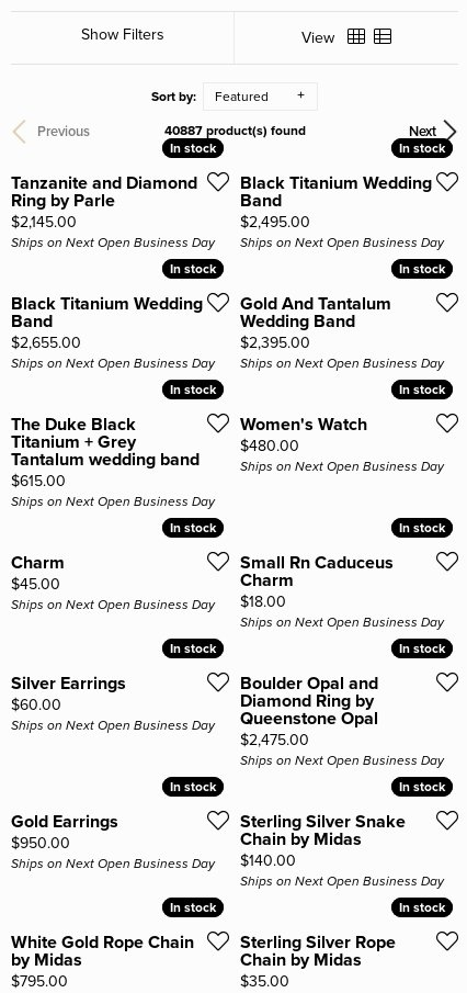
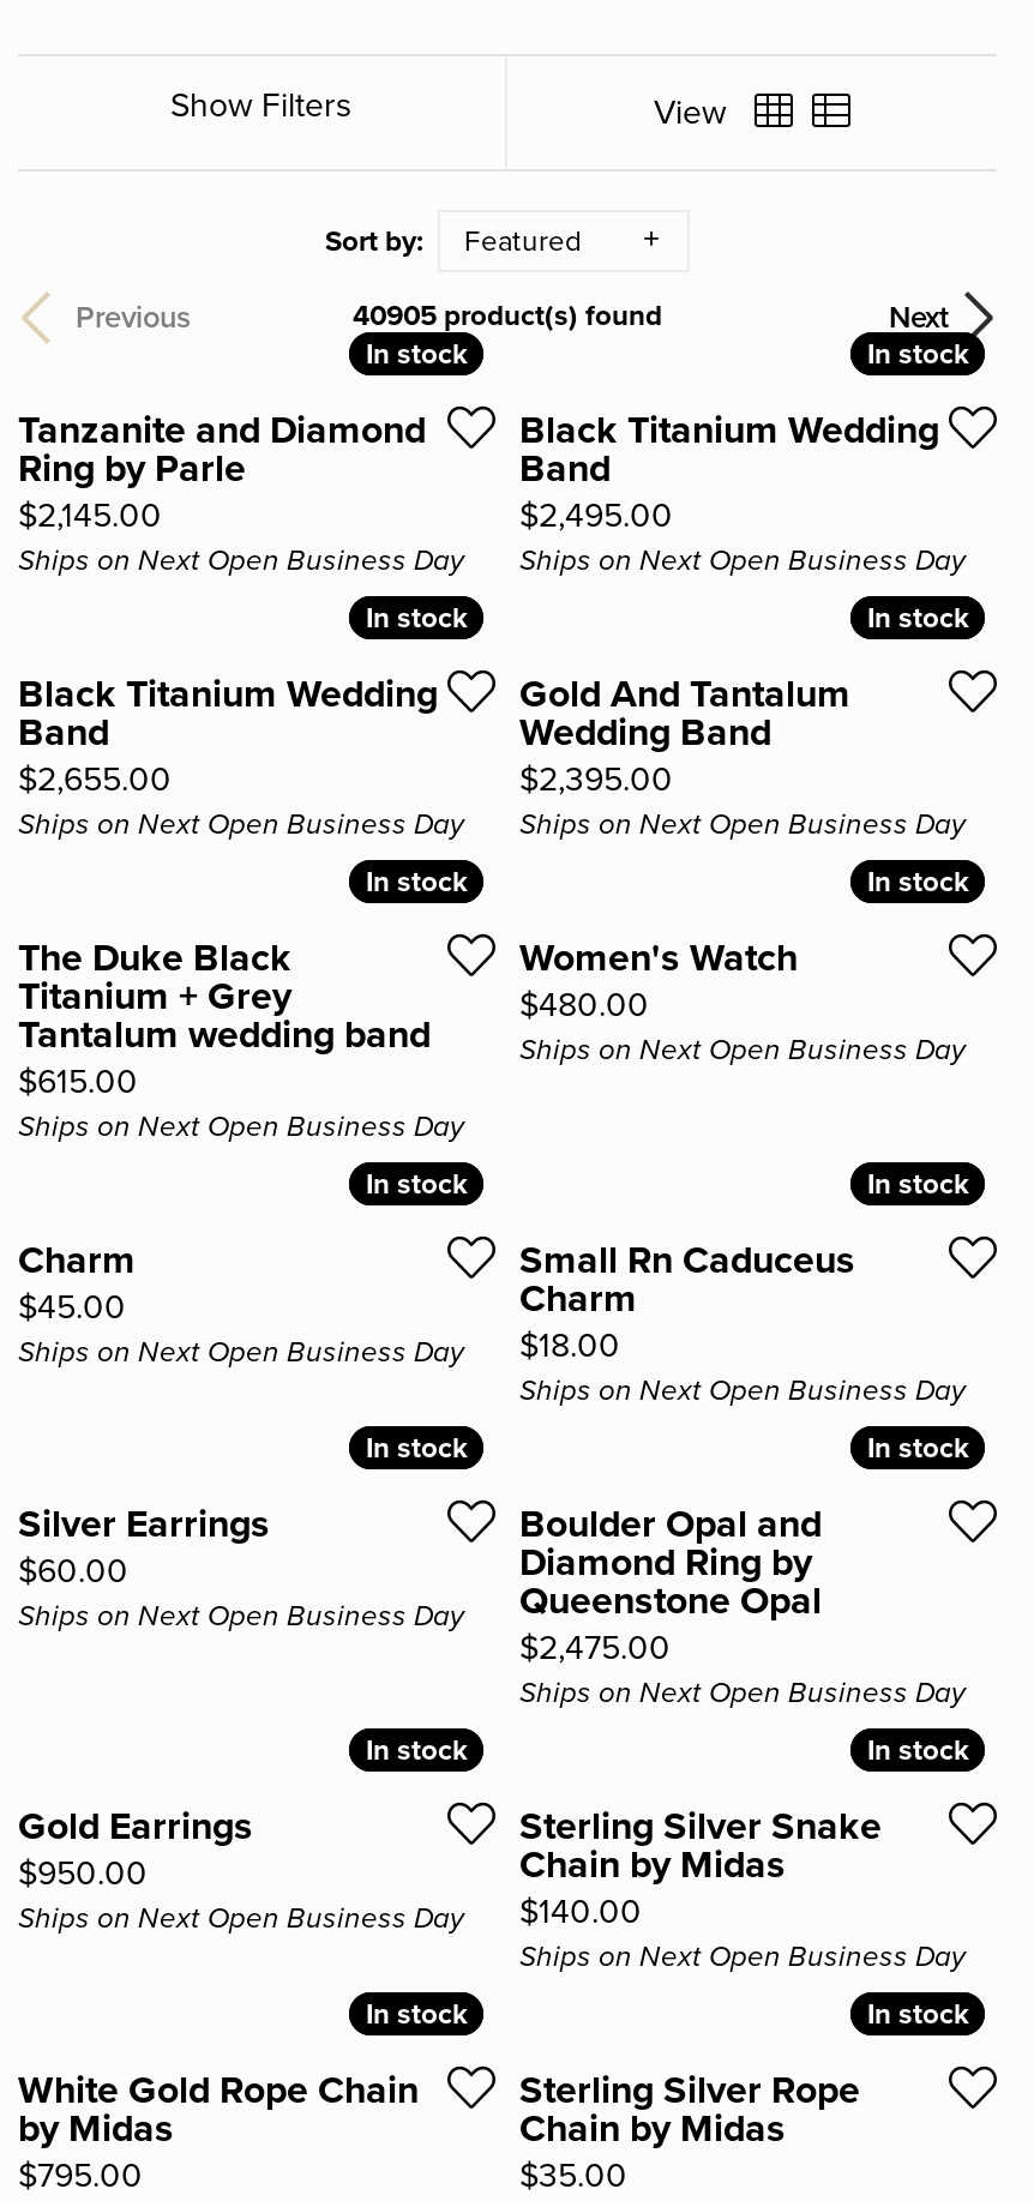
- 40887 product(s) found
+ 40905 product(s) found
